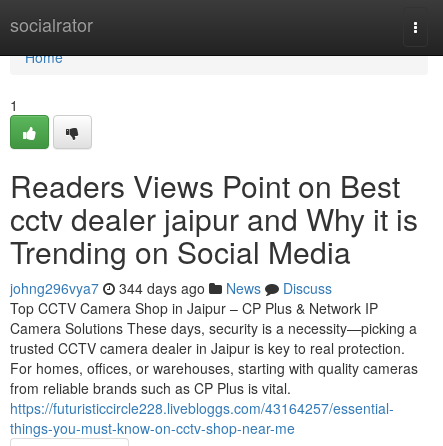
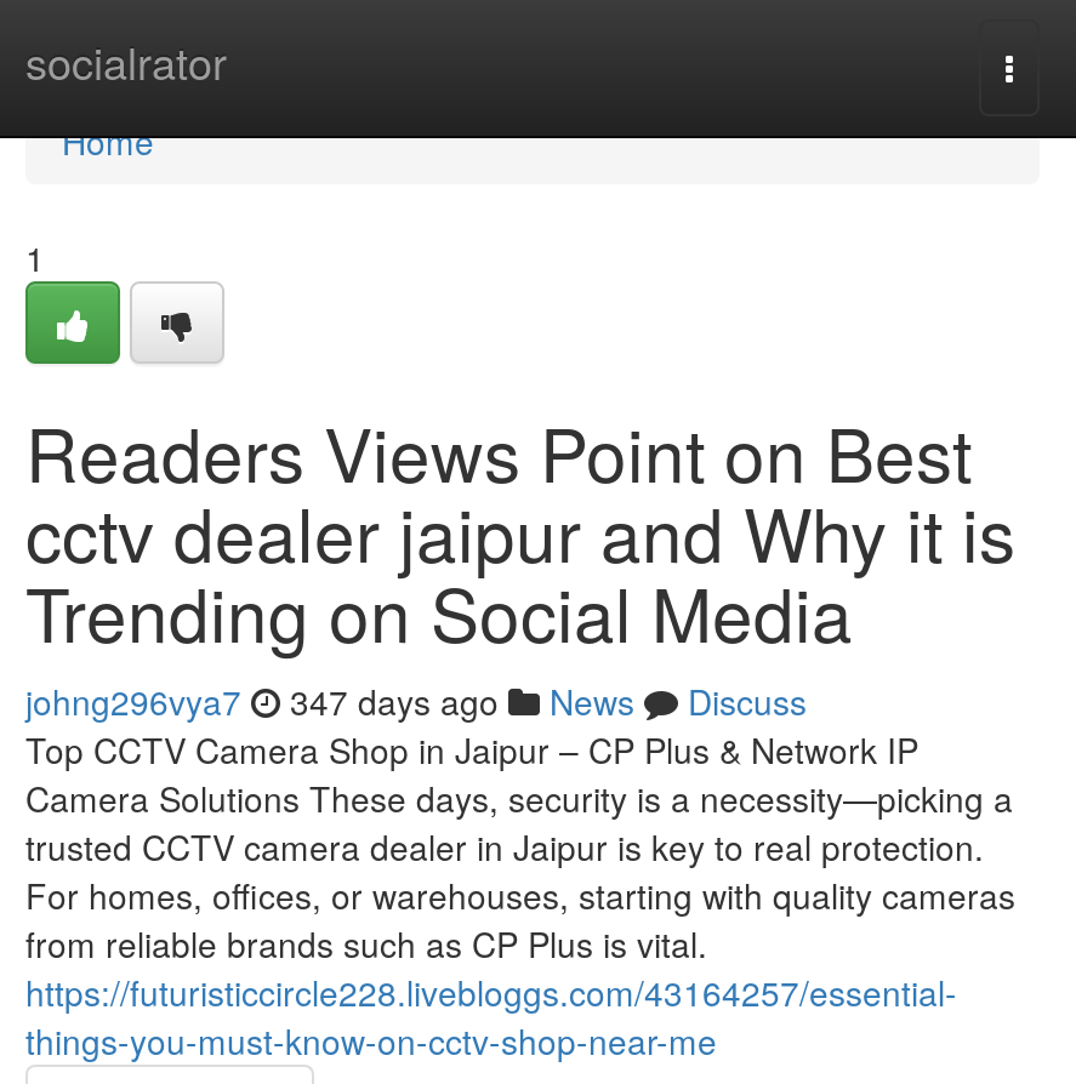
- johng296vya7 344 days ago News Discuss
+ johng296vya7 347 days ago News Discuss
